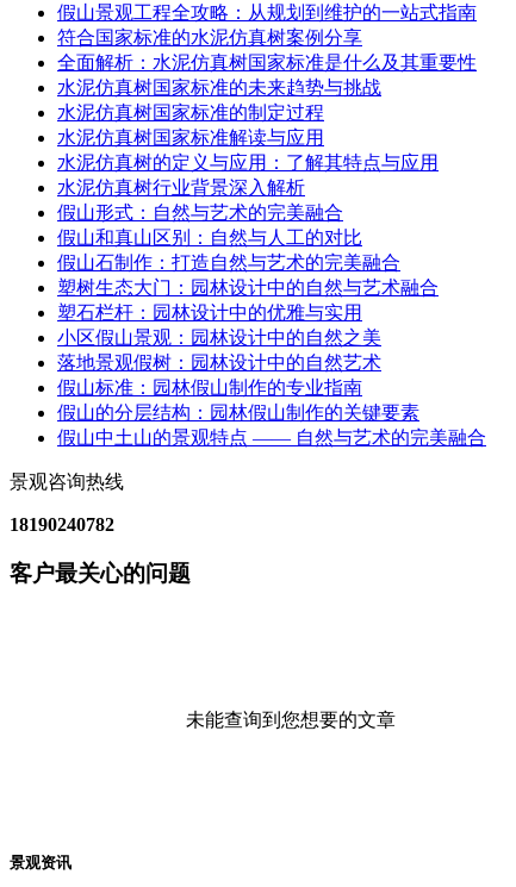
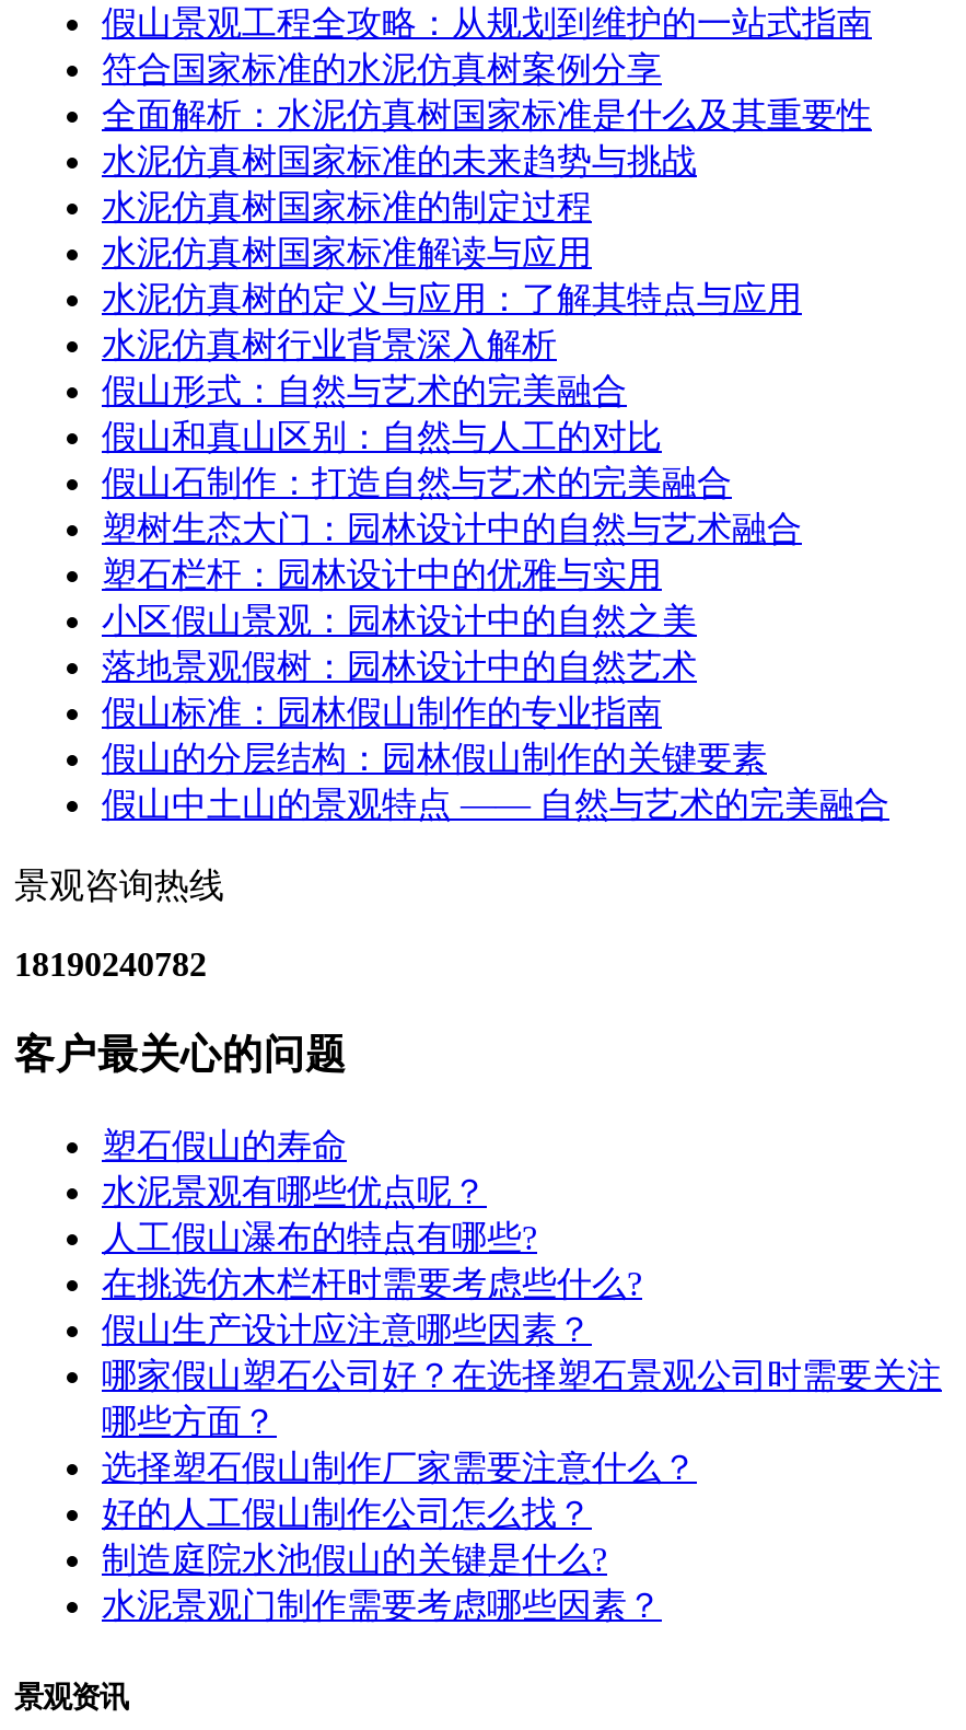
- 未能查询到您想要的文章
+ 塑石假山的寿命
+ 水泥景观有哪些优点呢？
+ 人工假山瀑布的特点有哪些?
+ 在挑选仿木栏杆时需要考虑些什么?
+ 假山生产设计应注意哪些因素？
+ 哪家假山塑石公司好？在选择塑石景观公司时需要关注
+ 哪些方面？
+ 选择塑石假山制作厂家需要注意什么？
+ 好的人工假山制作公司怎么找？
+ 制造庭院水池假山的关键是什么?
+ 水泥景观门制作需要考虑哪些因素？
